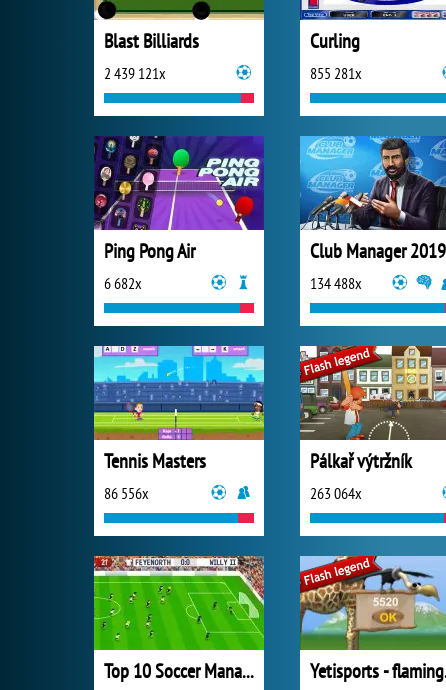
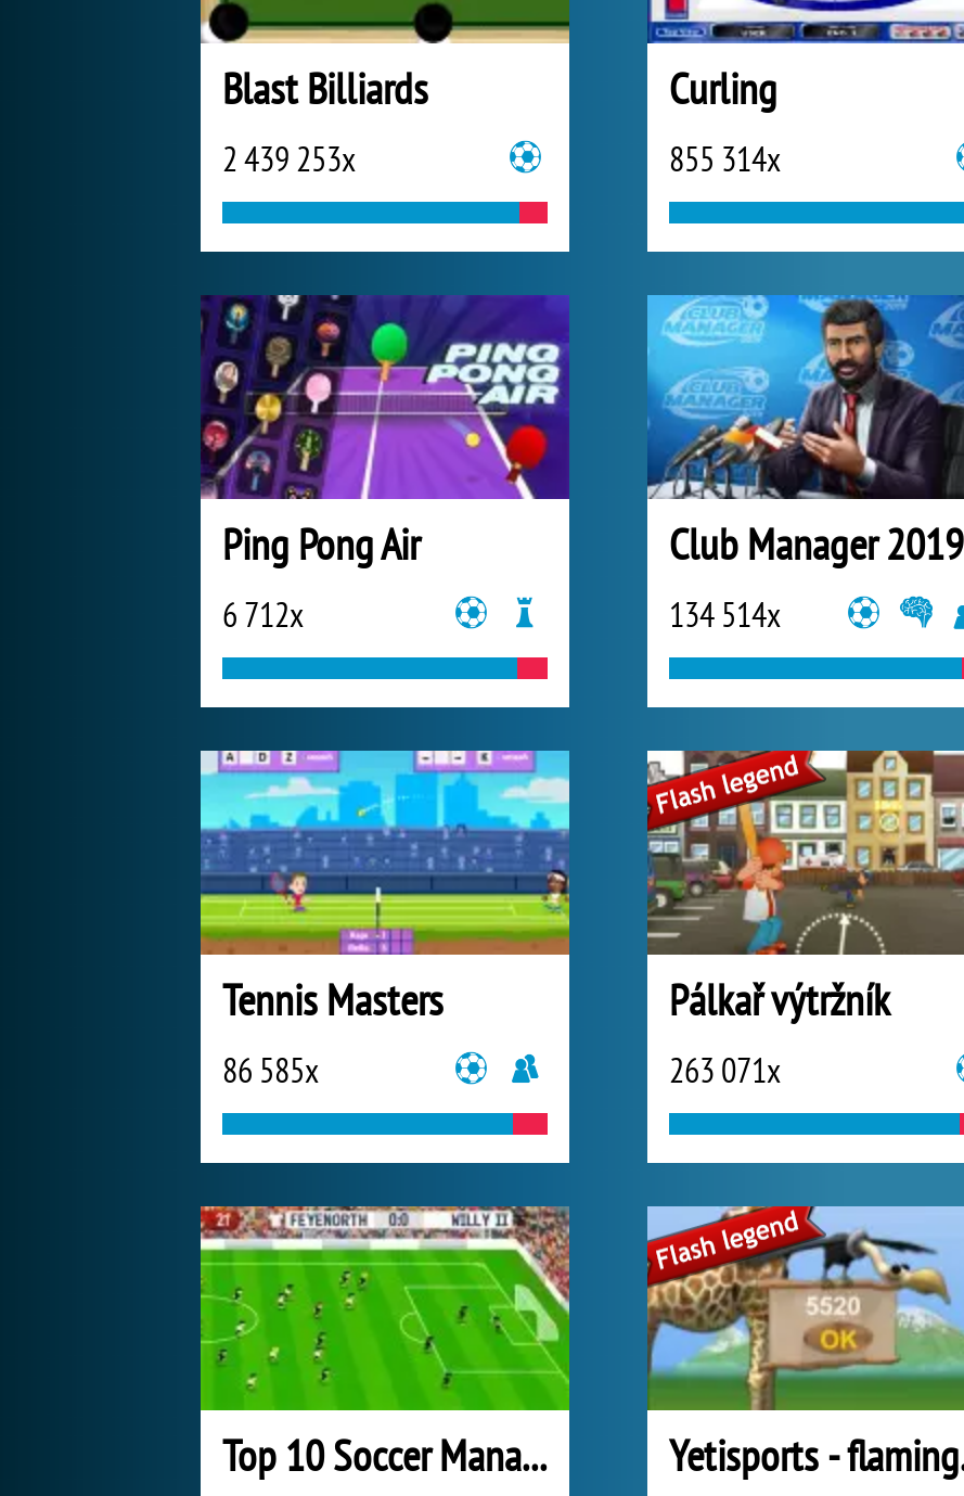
- 2 439 121x
+ 2 439 253x

- 855 281x
+ 855 314x

- 6 682x
+ 6 712x

- 134 488x
+ 134 514x

- 86 556x
+ 86 585x

- 263 064x
+ 263 071x
